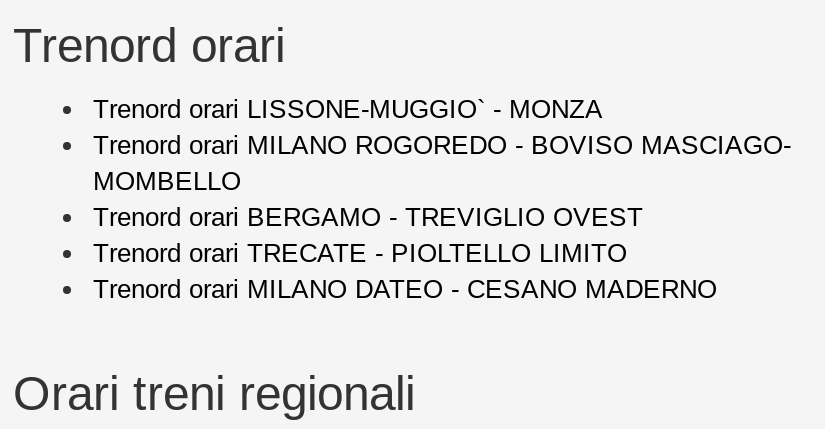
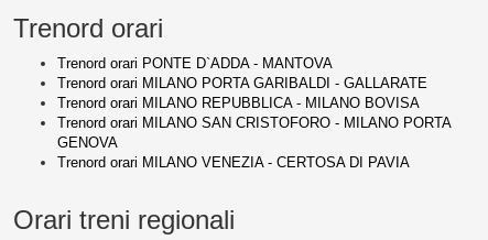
- Trenord orari LISSONE-MUGGIO` - MONZA
- Trenord orari MILANO ROGOREDO - BOVISO MASCIAGO-
- MOMBELLO
- Trenord orari BERGAMO - TREVIGLIO OVEST
- Trenord orari TRECATE - PIOLTELLO LIMITO
- Trenord orari MILANO DATEO - CESANO MADERNO
+ Trenord orari PONTE D`ADDA - MANTOVA
+ Trenord orari MILANO PORTA GARIBALDI - GALLARATE
+ Trenord orari MILANO REPUBBLICA - MILANO BOVISA
+ Trenord orari MILANO SAN CRISTOFORO - MILANO PORTA
+ GENOVA
+ Trenord orari MILANO VENEZIA - CERTOSA DI PAVIA
